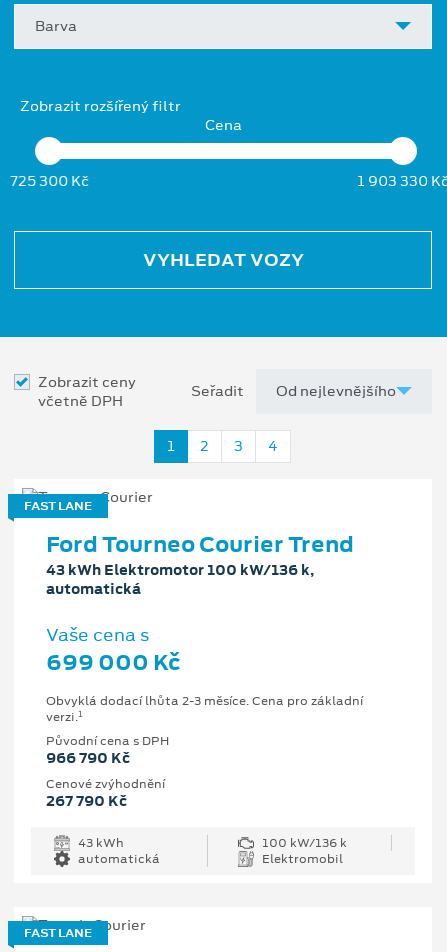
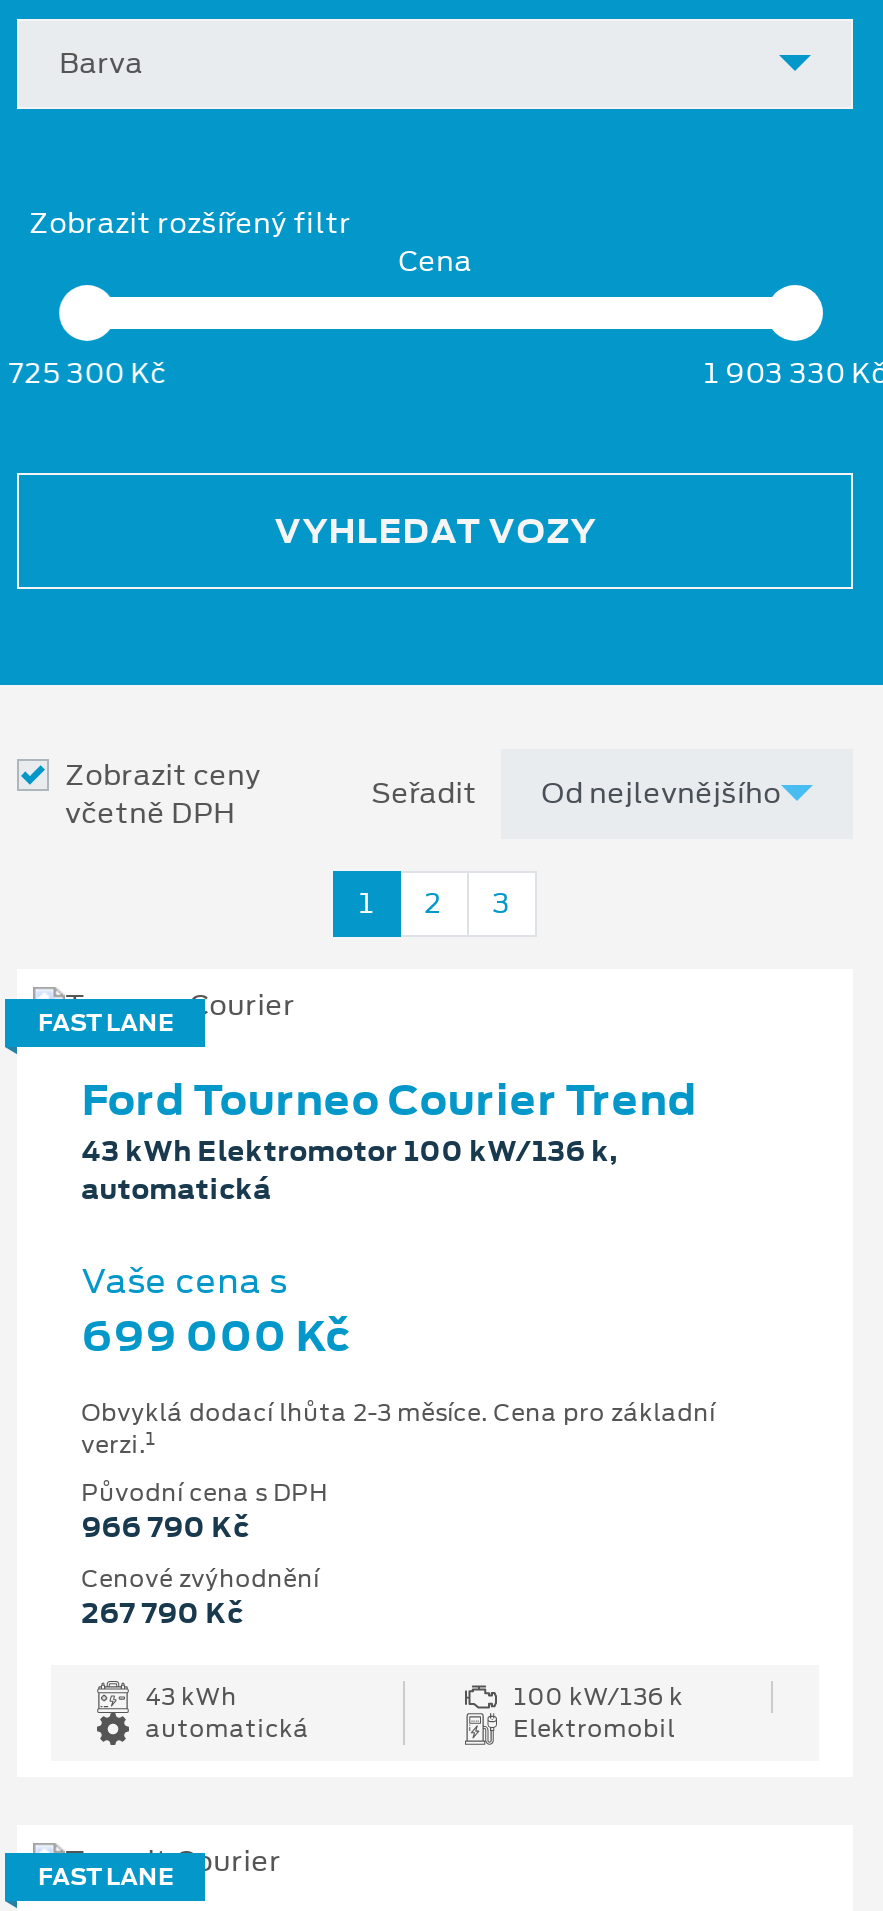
- 4
